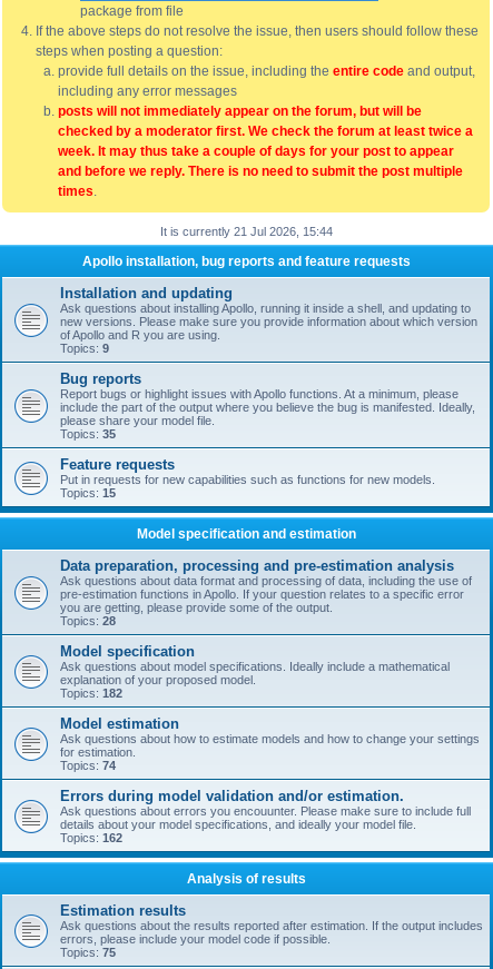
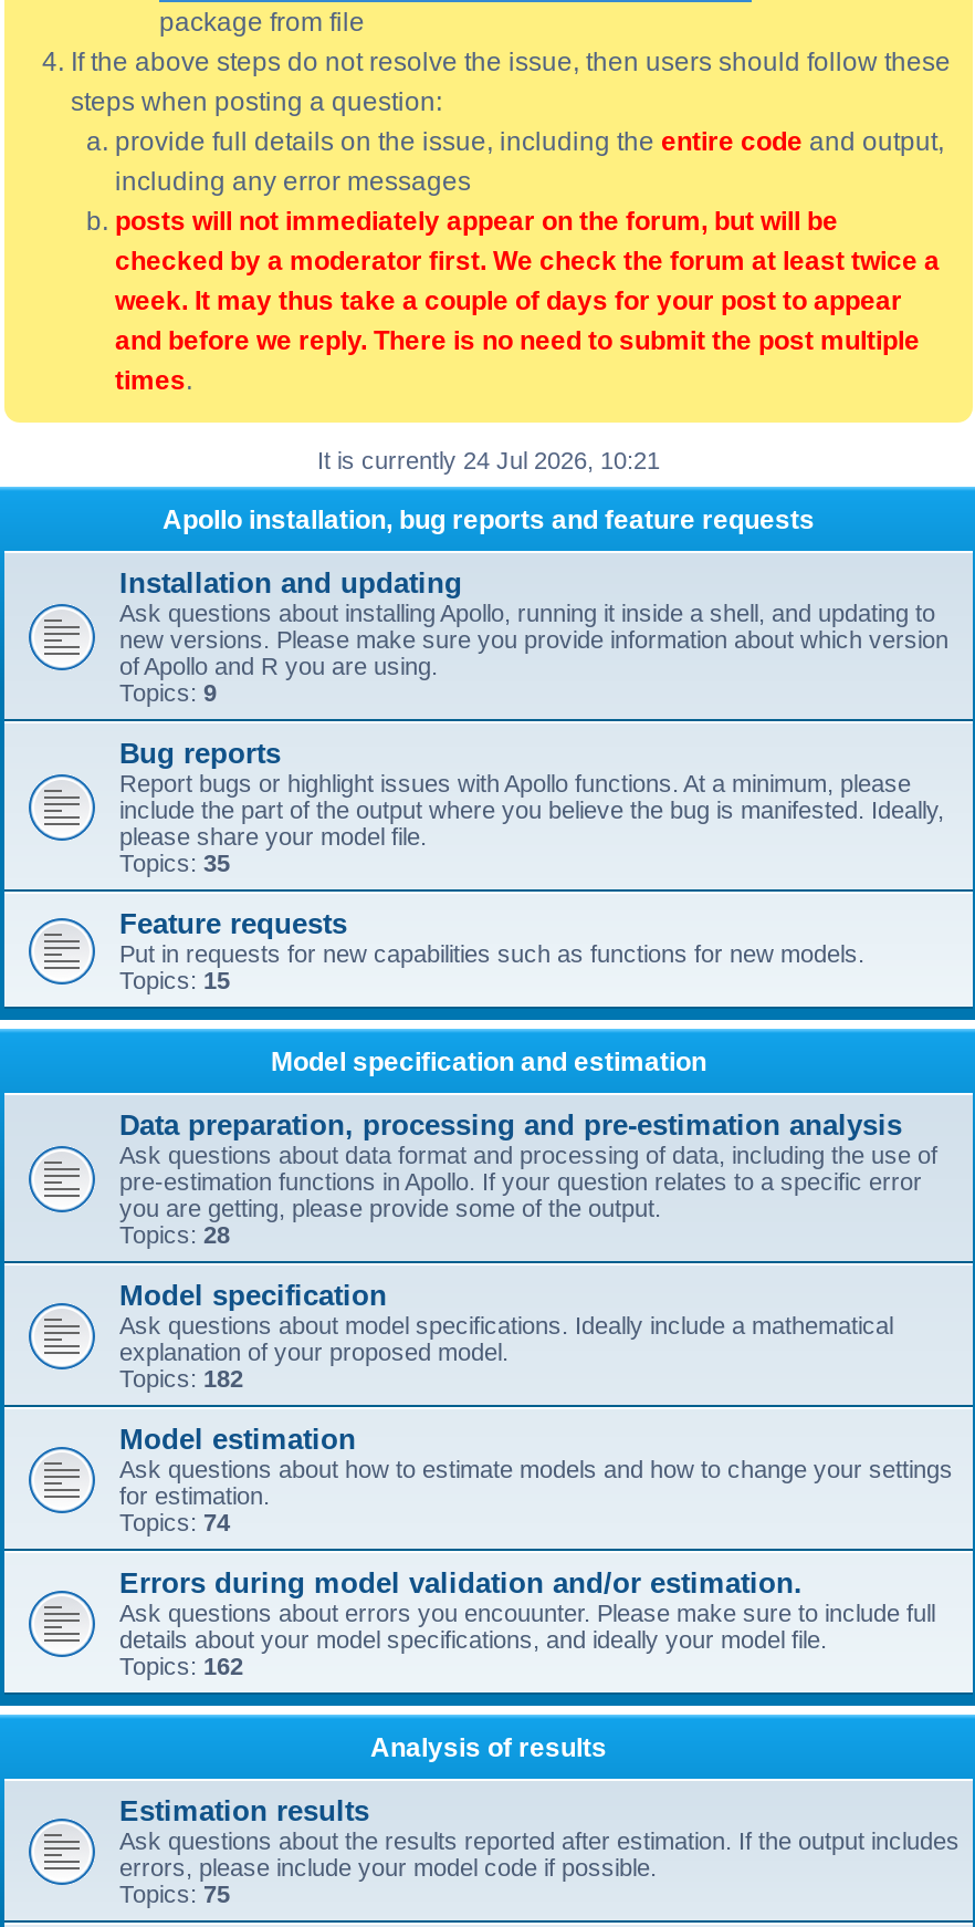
- It is currently 21 Jul 2026, 15:44
+ It is currently 24 Jul 2026, 10:21
